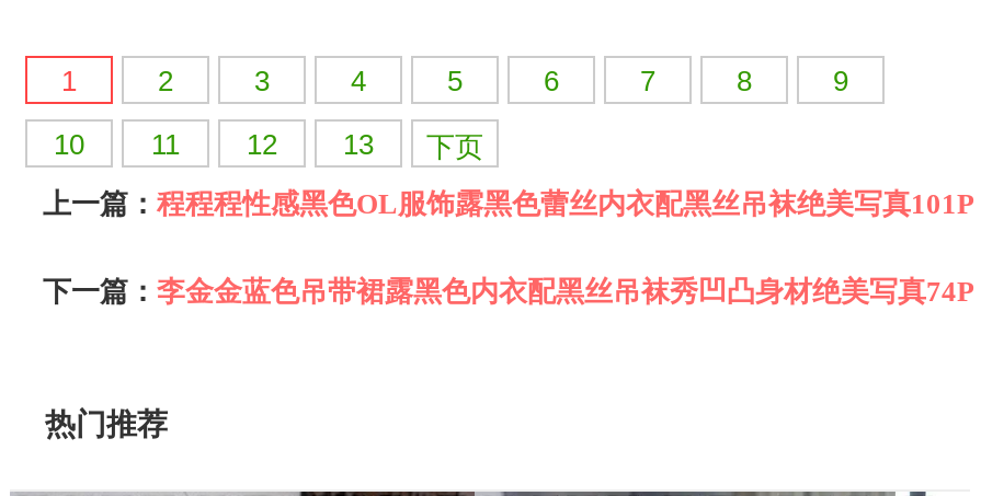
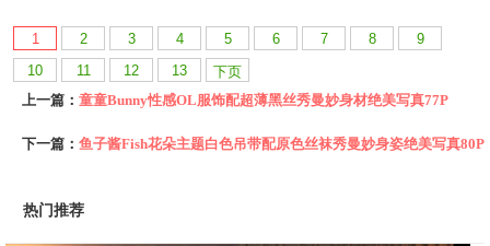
- 上一篇：程程程性感黑色OL服饰露黑色蕾丝内衣配黑丝吊袜绝美写真101P
+ 上一篇：童童Bunny性感OL服饰配超薄黑丝秀曼妙身材绝美写真77P

- 下一篇：李金金蓝色吊带裙露黑色内衣配黑丝吊袜秀凹凸身材绝美写真74P
+ 下一篇：鱼子酱Fish花朵主题白色吊带配原色丝袜秀曼妙身姿绝美写真80P
